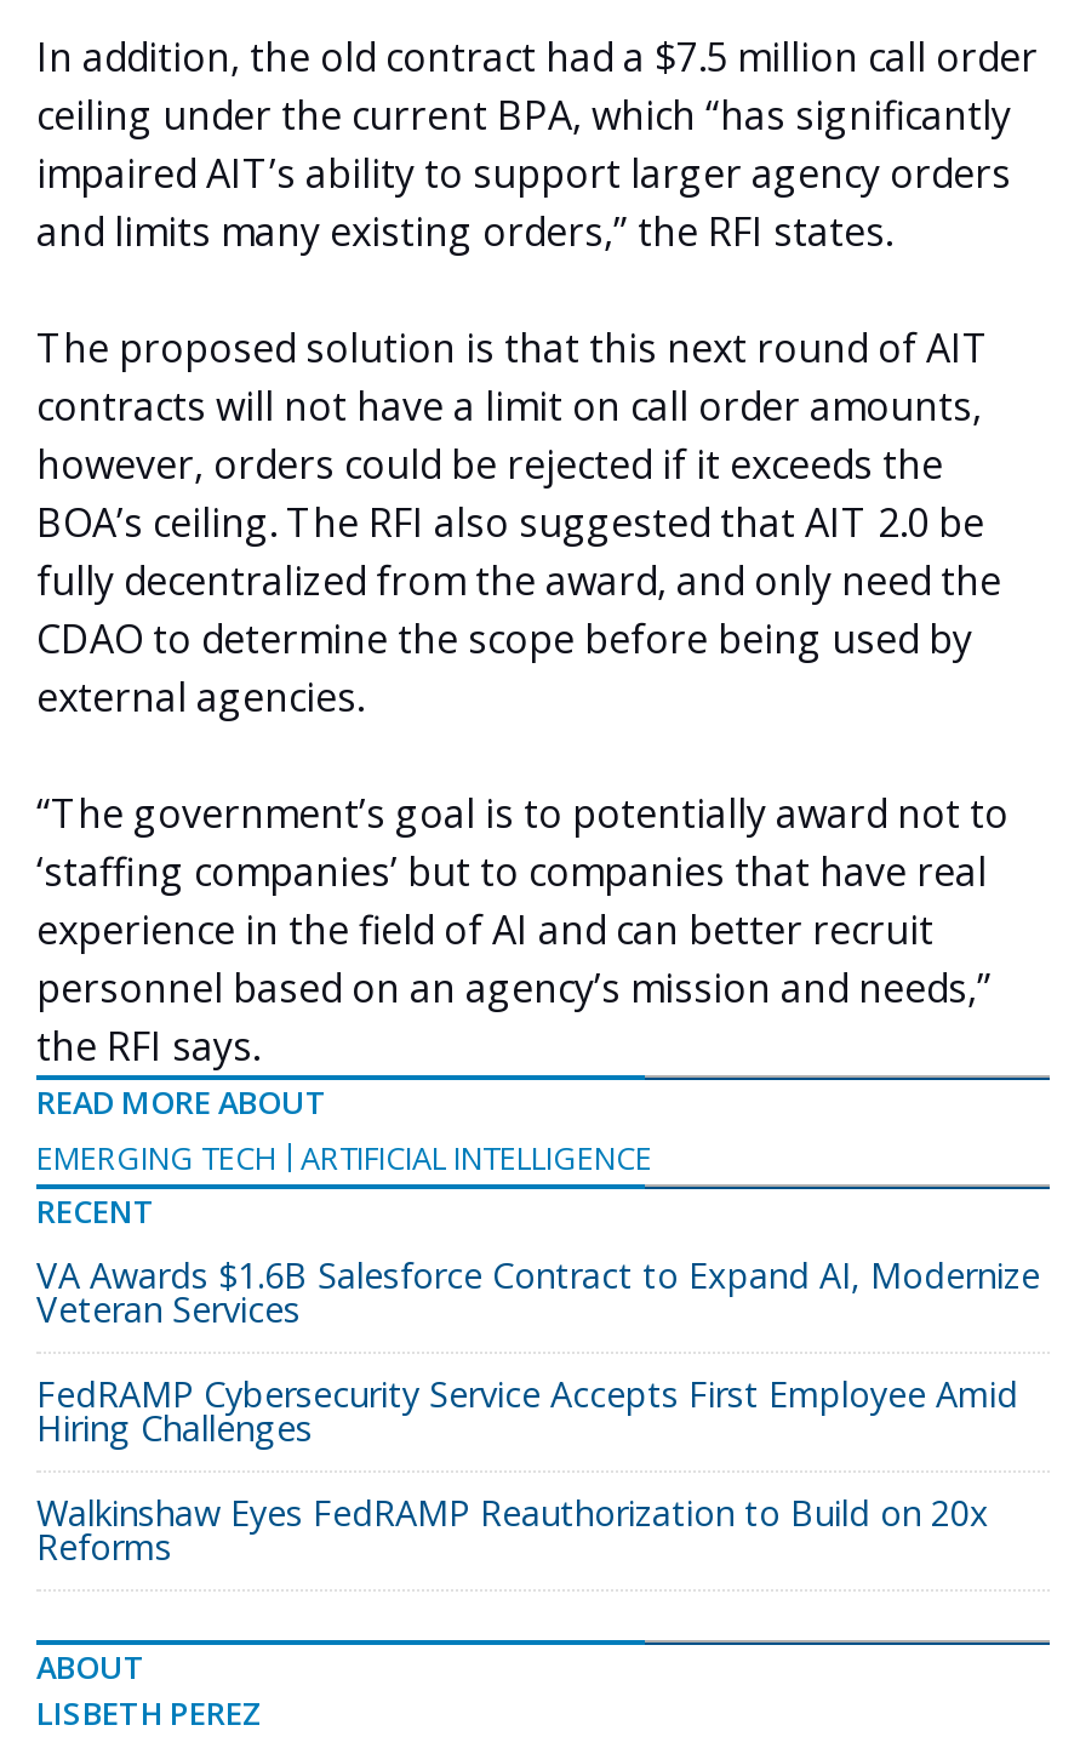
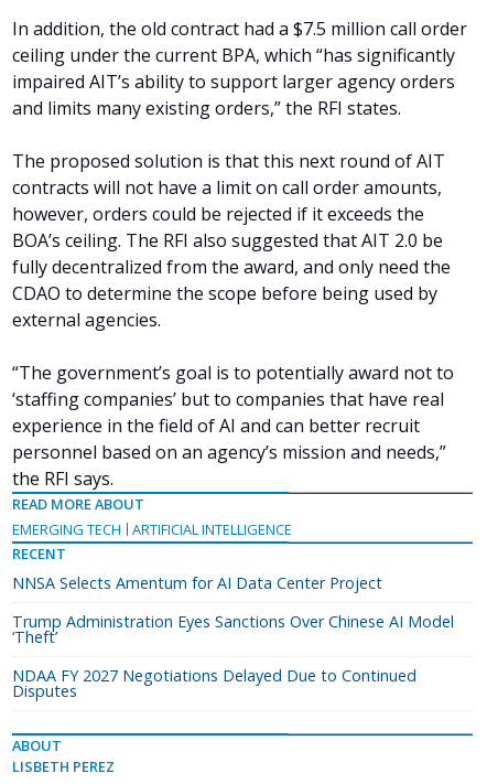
- VA Awards $1.6B Salesforce Contract to Expand AI, Modernize
- Veteran Services
+ NNSA Selects Amentum for AI Data Center Project

- FedRAMP Cybersecurity Service Accepts First Employee Amid
- Hiring Challenges
+ Trump Administration Eyes Sanctions Over Chinese AI Model
+ ‘Theft’

- Walkinshaw Eyes FedRAMP Reauthorization to Build on 20x
- Reforms
+ NDAA FY 2027 Negotiations Delayed Due to Continued
+ Disputes
